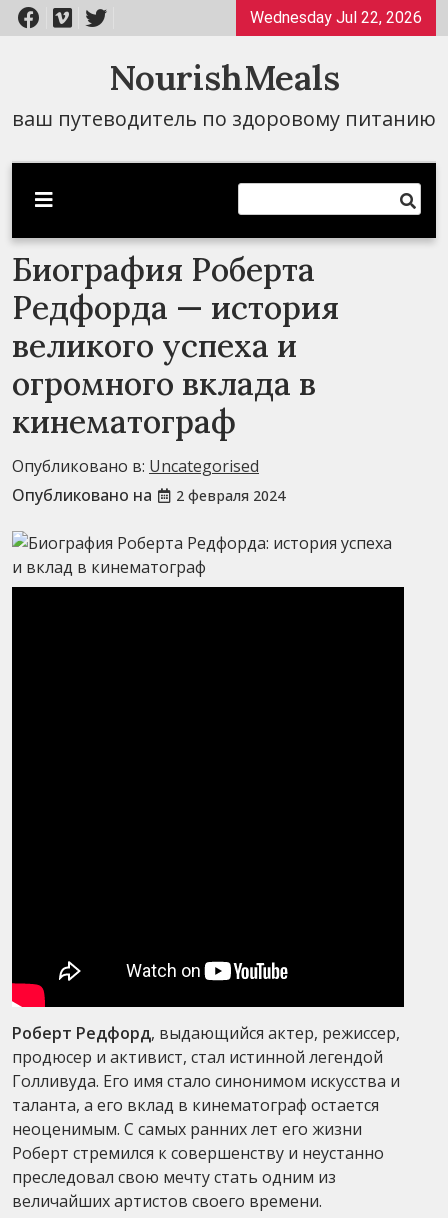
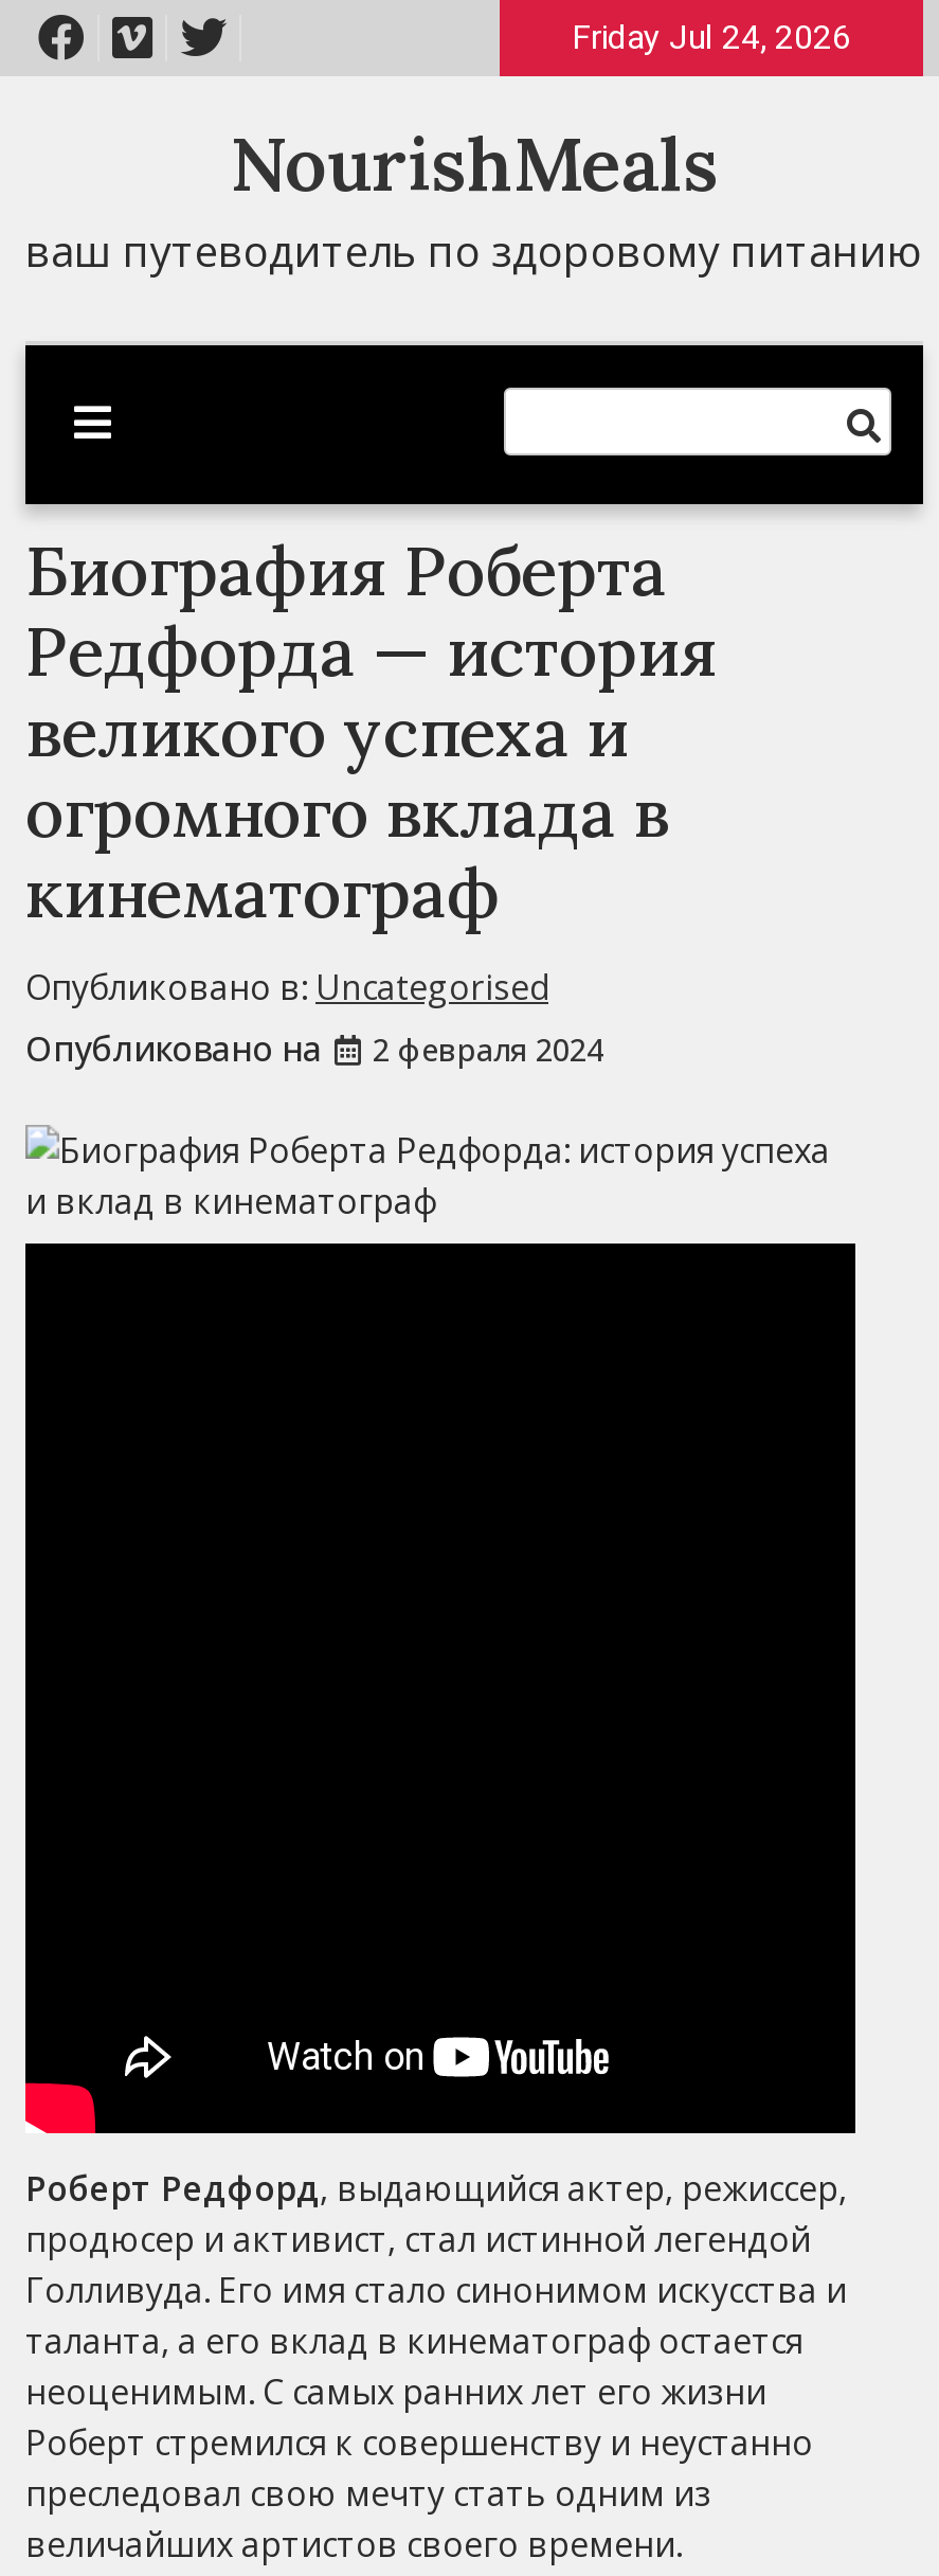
- Wednesday Jul 22, 2026
+ Friday Jul 24, 2026
